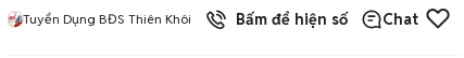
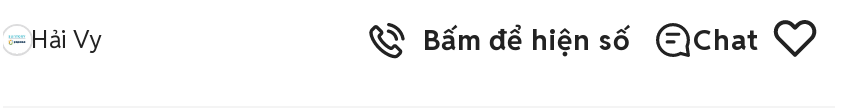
- Tuyển Dụng BĐS Thiên Khôi
+ Hải Vy
